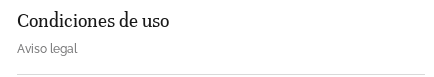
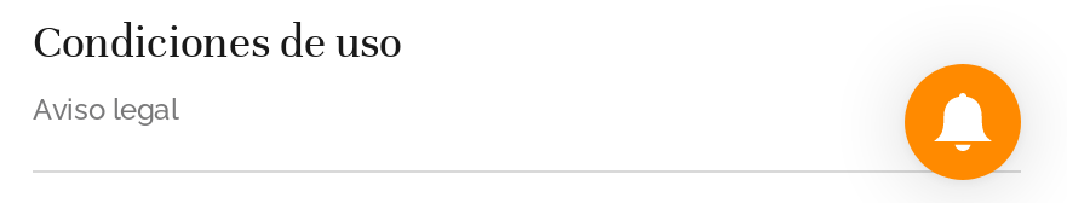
+ [image]
